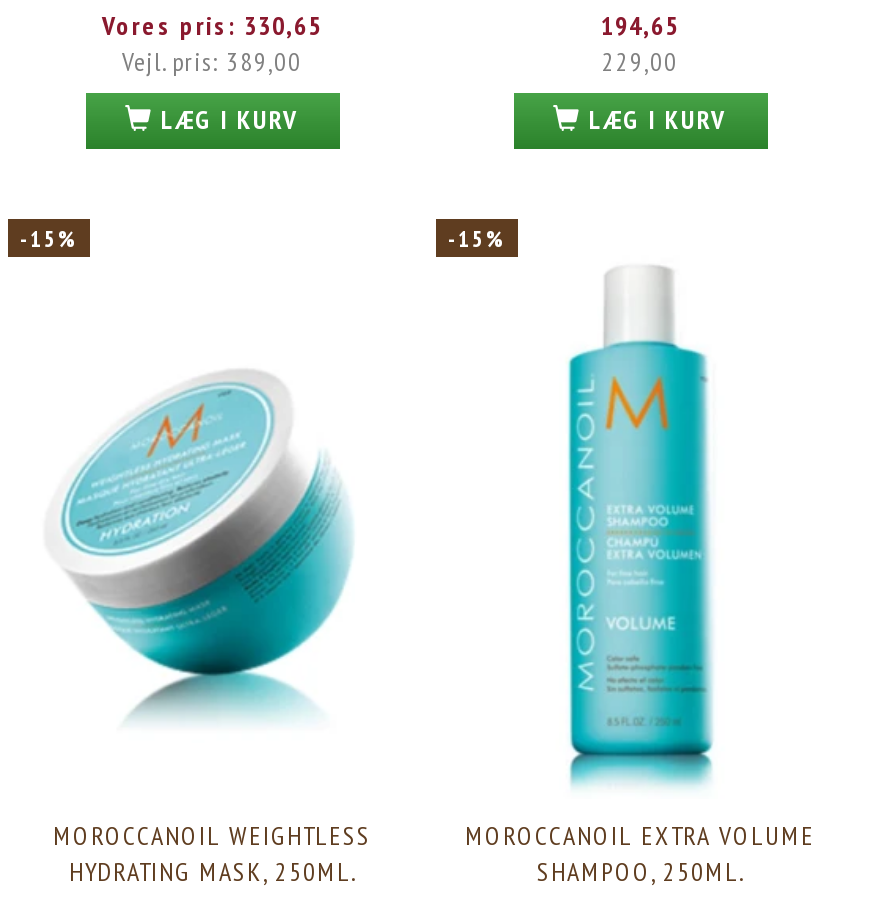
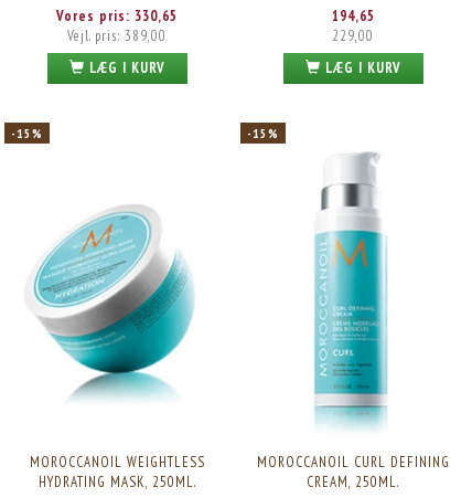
- [image]
- MOROCCANOIL EXTRA VOLUME
+ [image]
+ MOROCCANOIL CURL DEFINING

- SHAMPOO, 250ML.
+ CREAM, 250ML.
